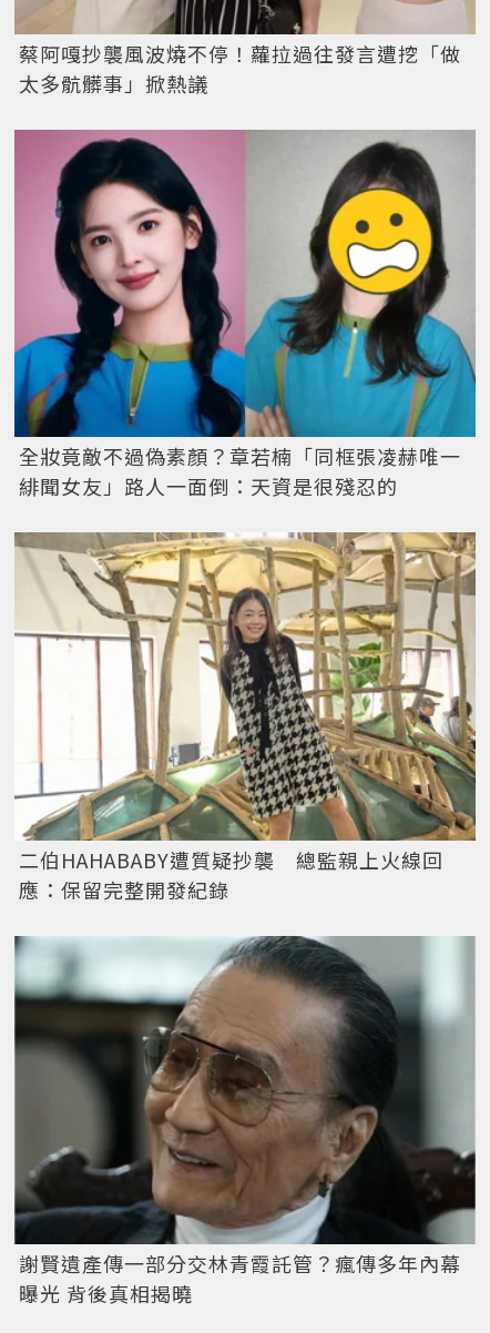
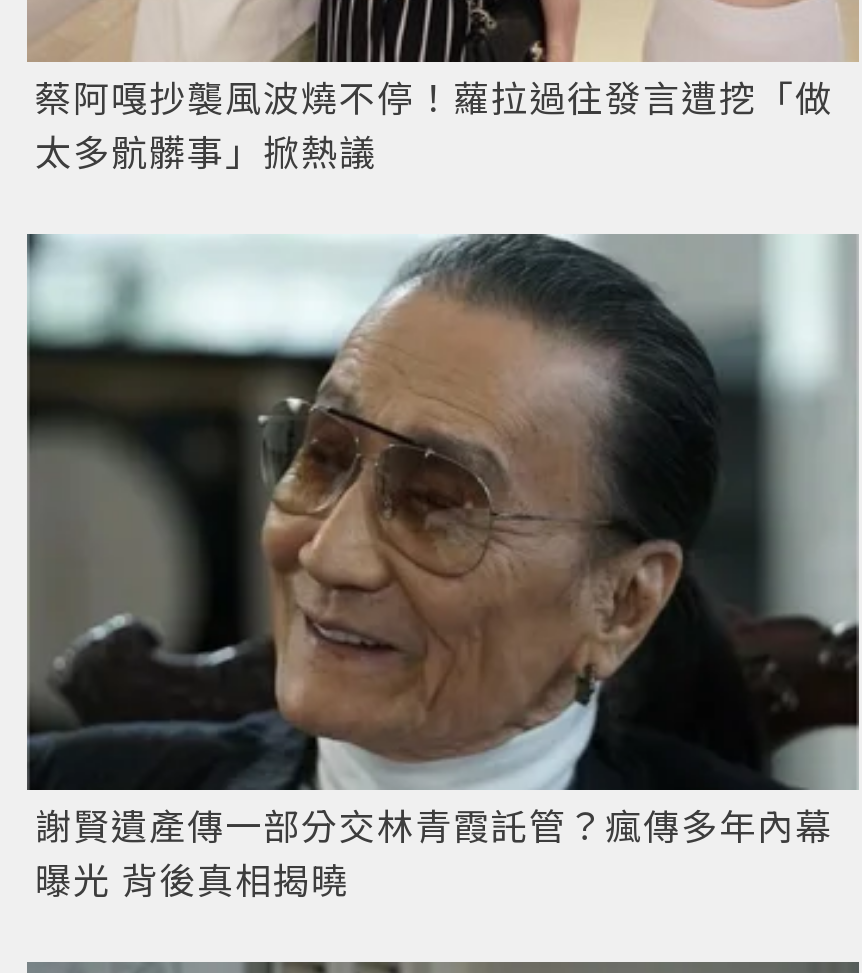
- [image]
- 全妝竟敵不過偽素顏？章若楠「同框張凌赫唯一
- 緋聞女友」路人一面倒：天資是很殘忍的

- [image]
- 二伯HAHABABY遭質疑抄襲 總監親上火線回
- 應：保留完整開發紀錄
